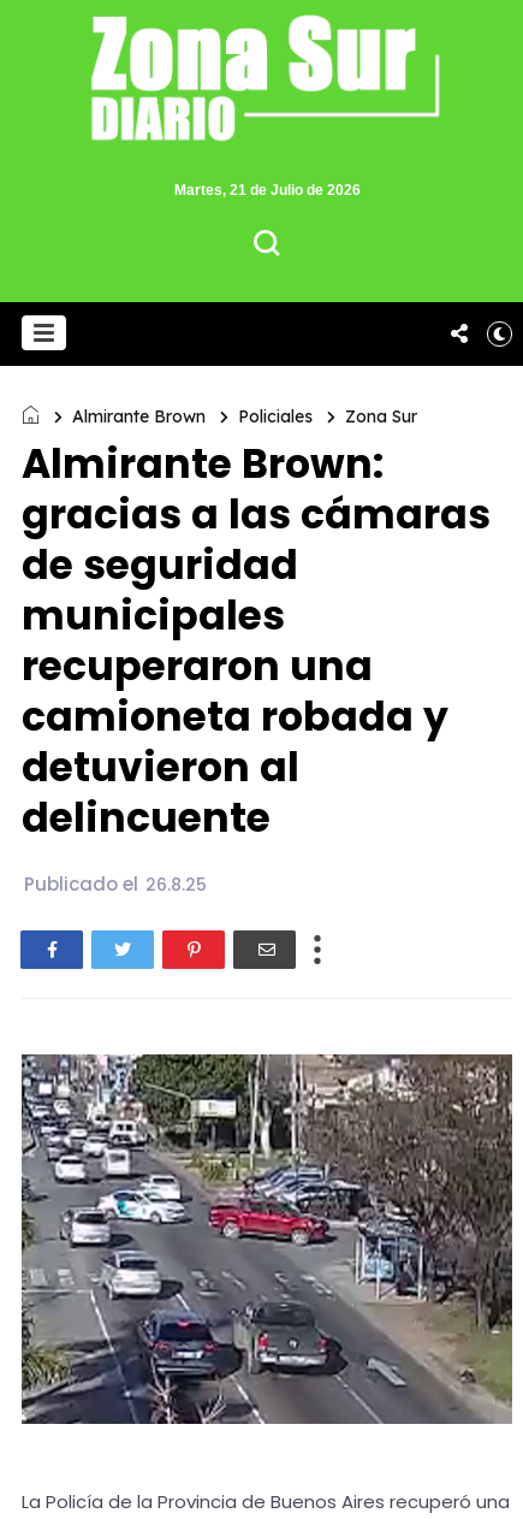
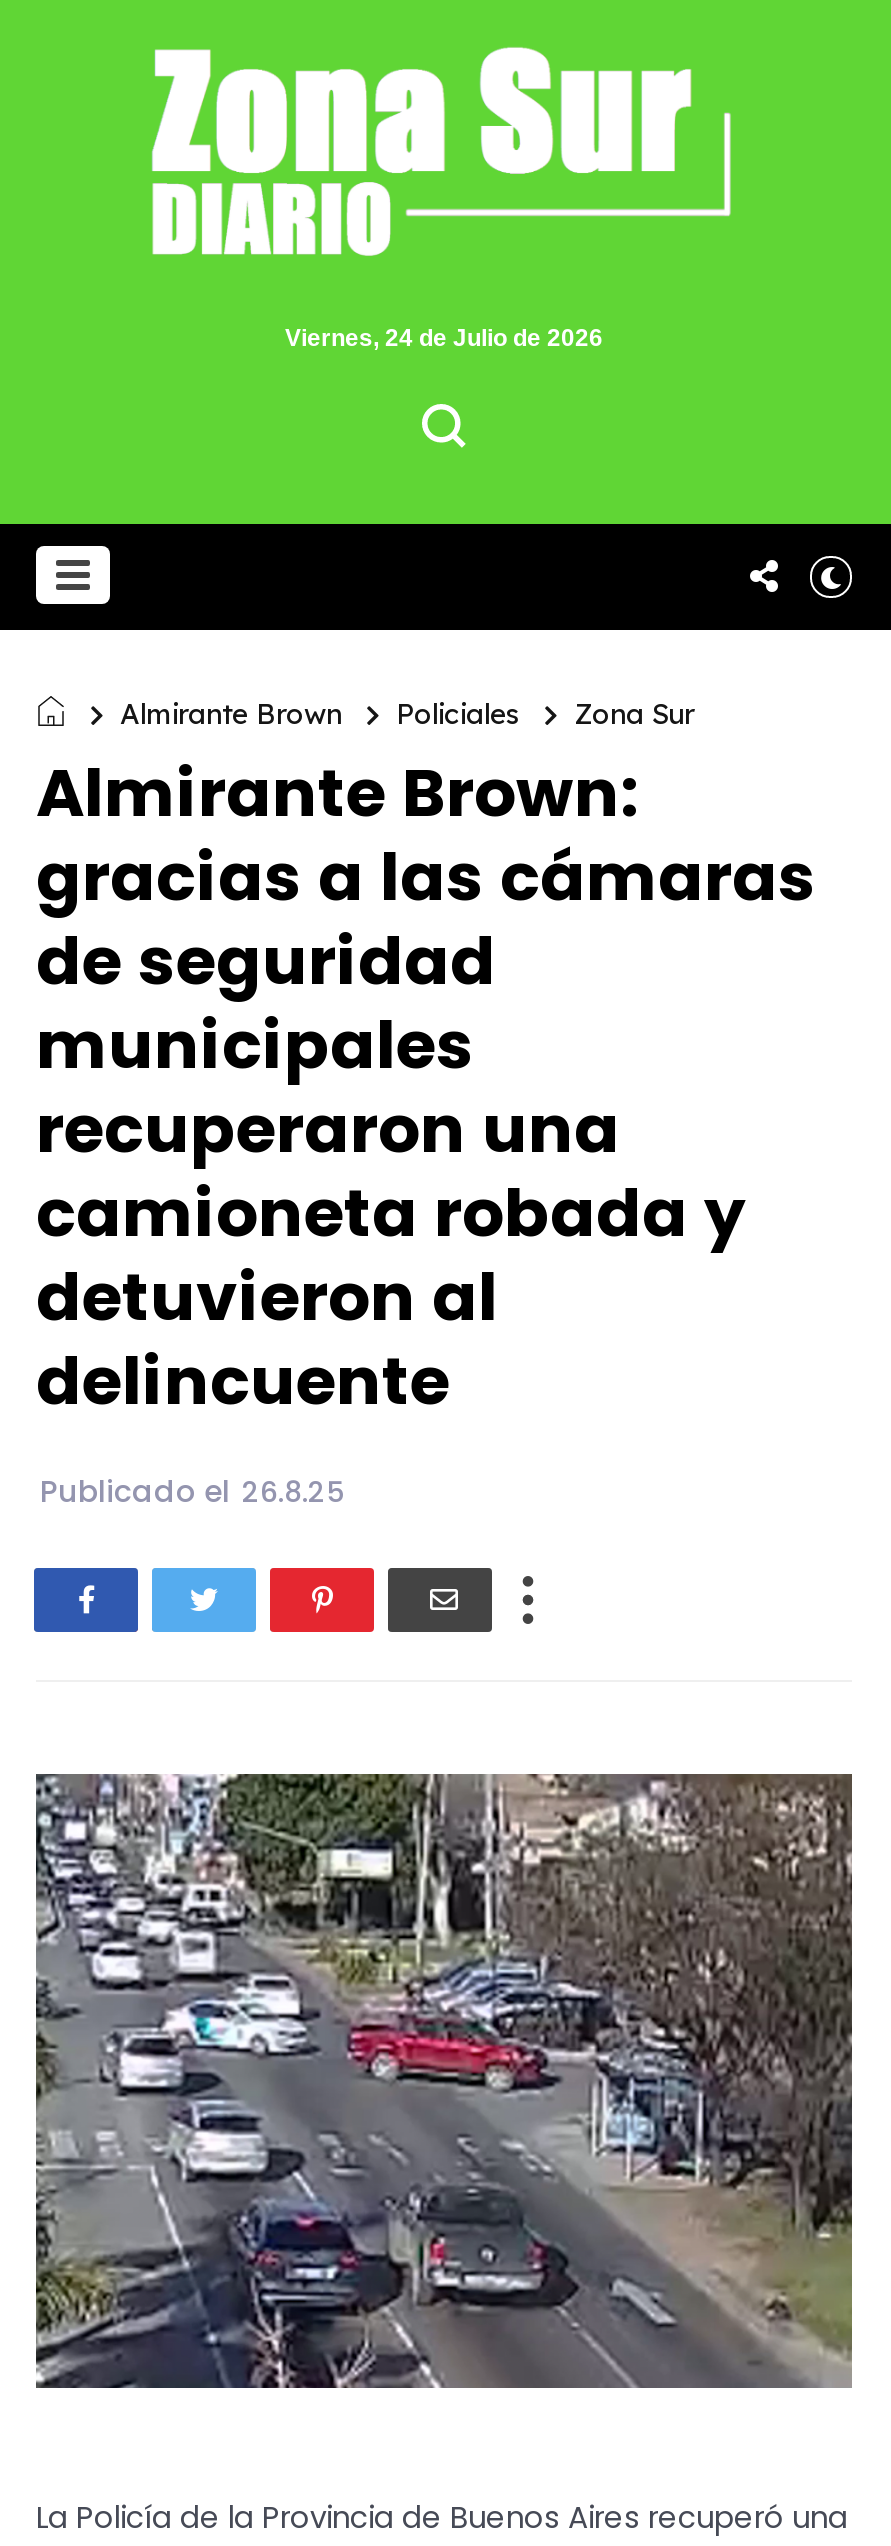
- Martes, 21 de Julio de 2026
+ Viernes, 24 de Julio de 2026
